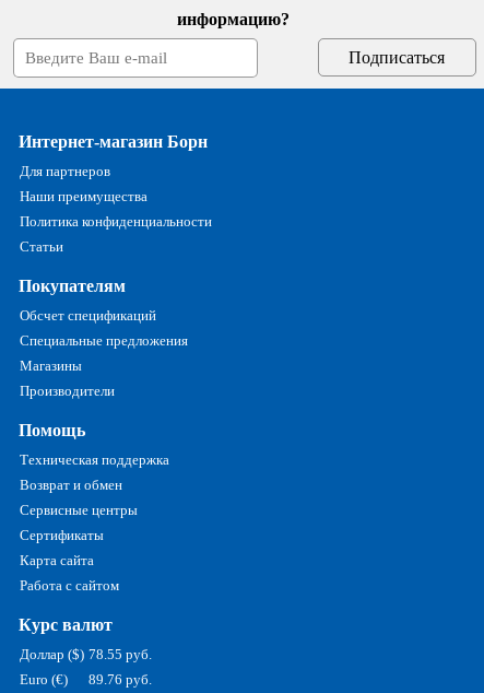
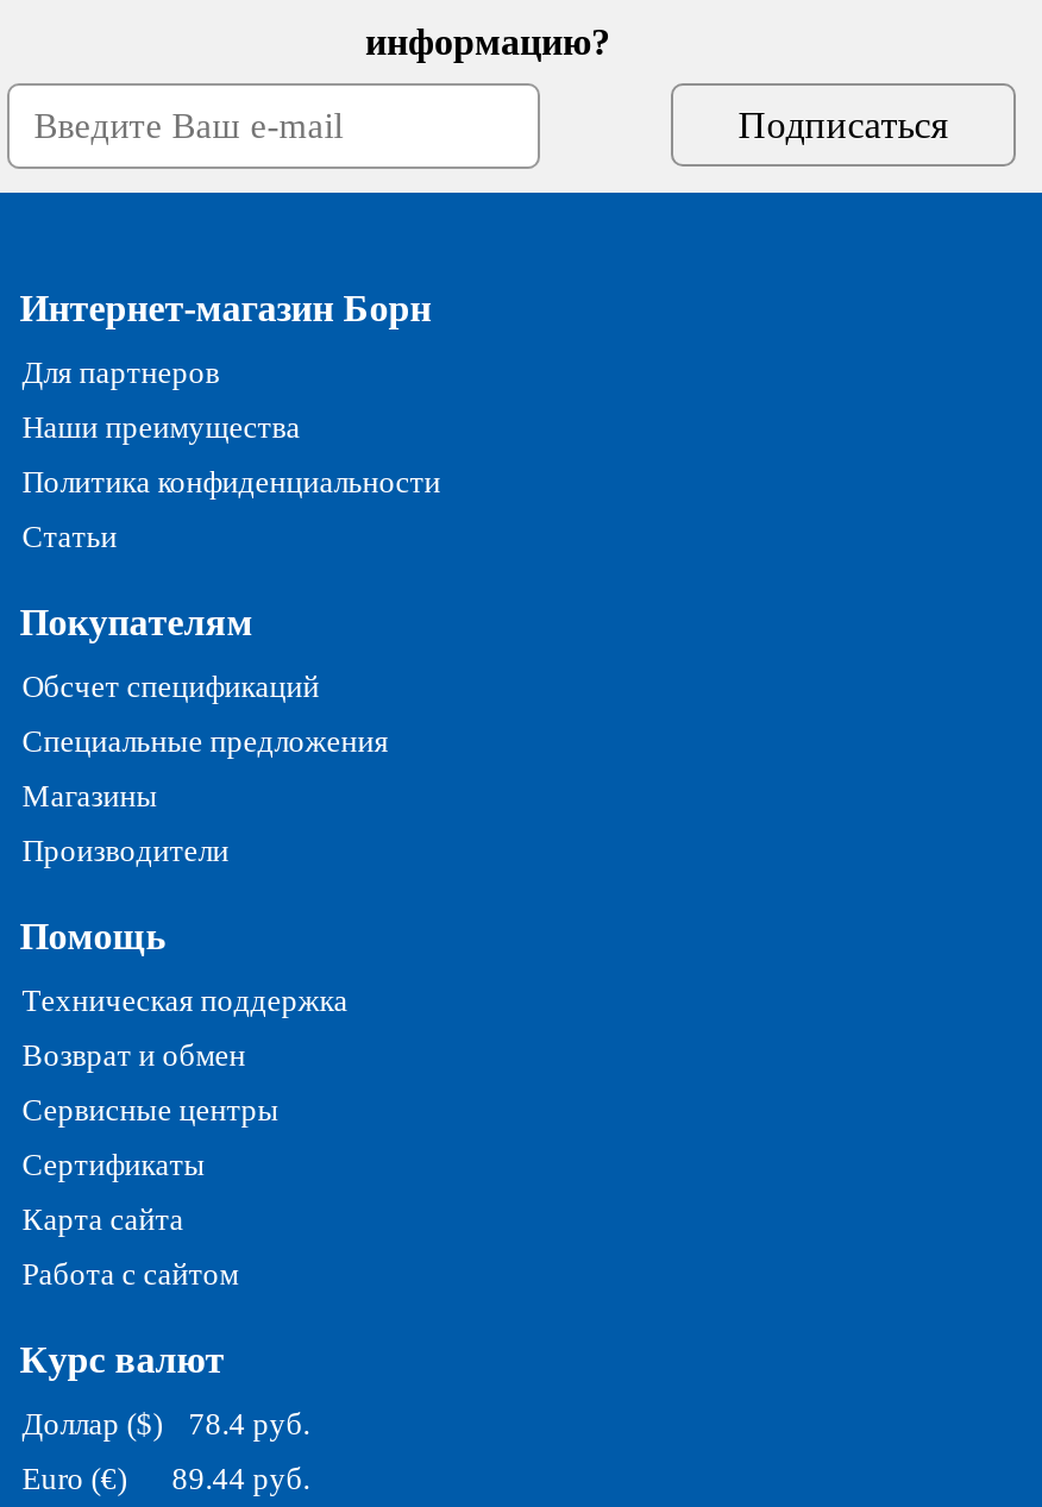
- Доллар ($) 78.55 руб.
+ Доллар ($)
+ 78.4 руб.

- Euro (€) 89.76 руб.
+ Euro (€) 89.44 руб.
